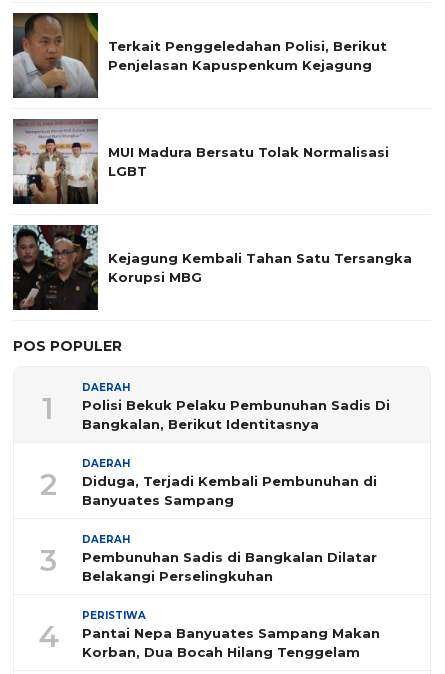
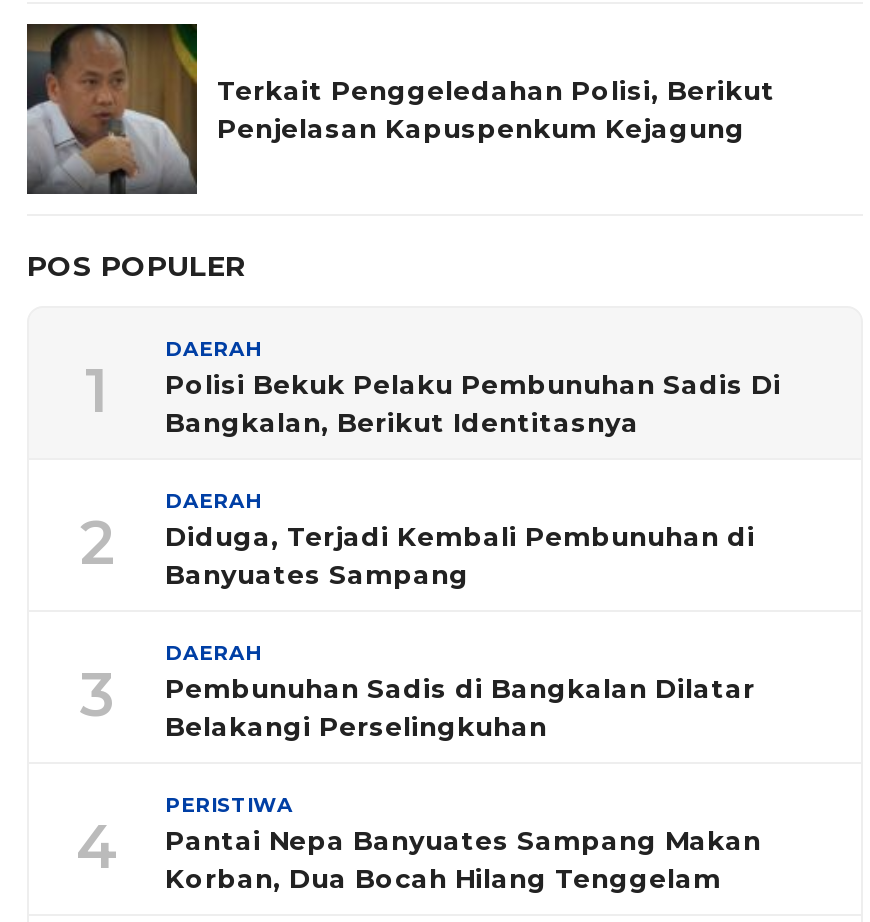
- [image]
- MUI Madura Bersatu Tolak Normalisasi
- LGBT

- [image]
- Kejagung Kembali Tahan Satu Tersangka
- Korupsi MBG
